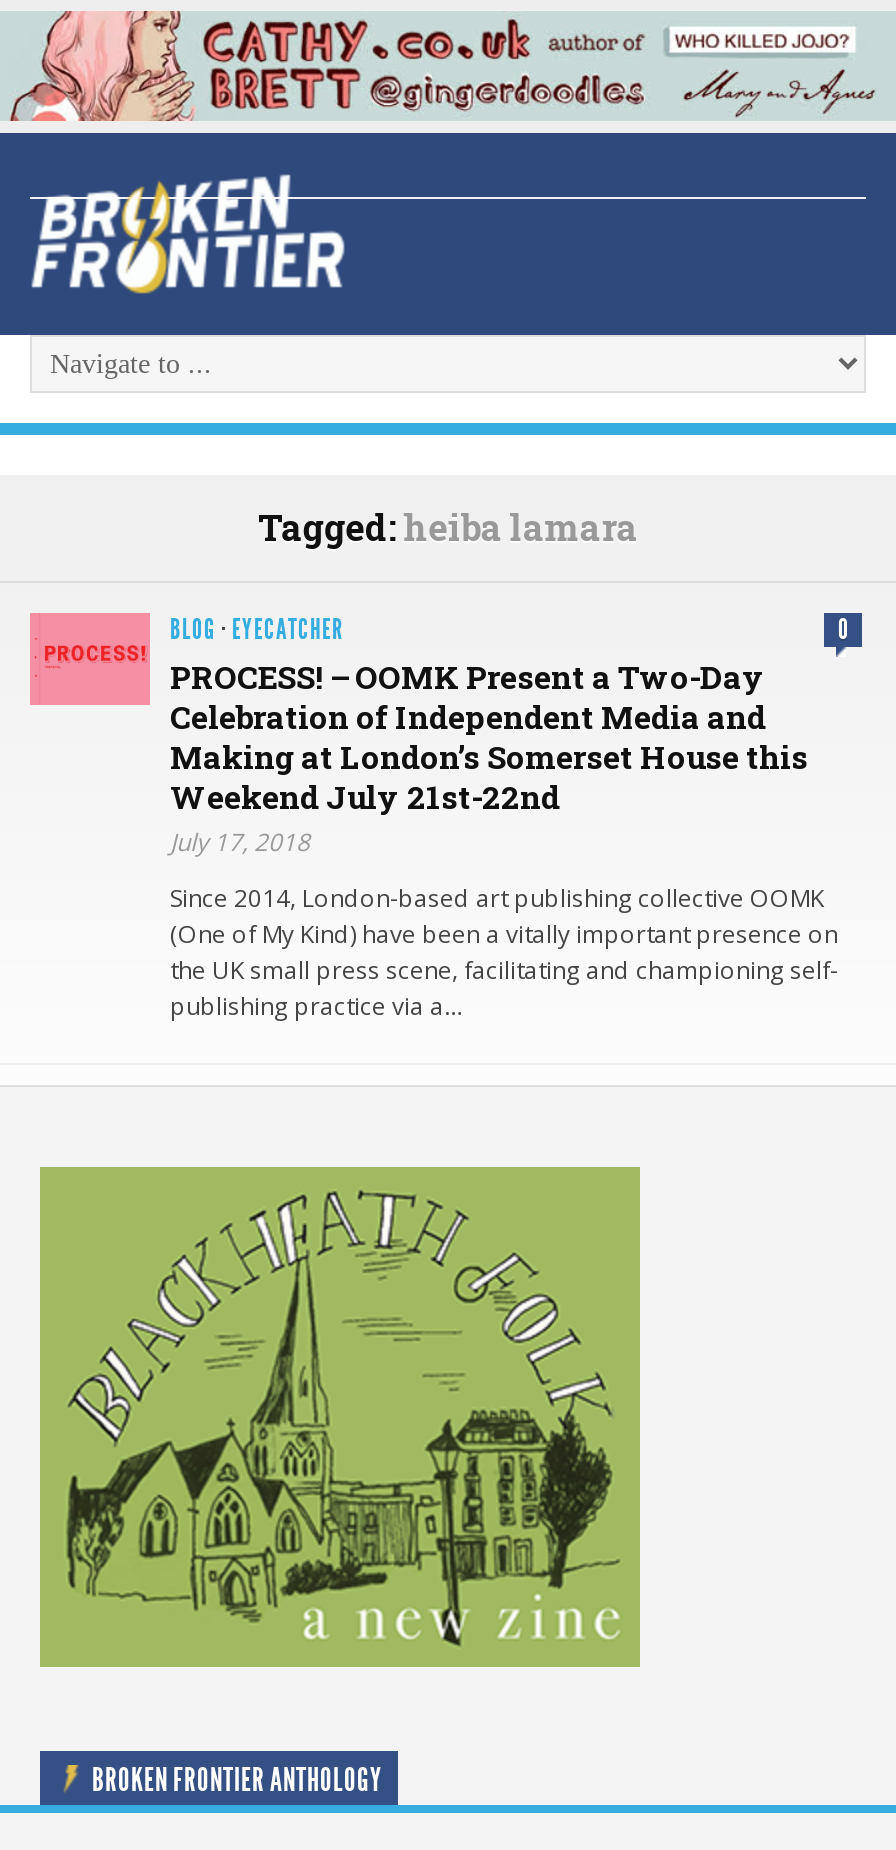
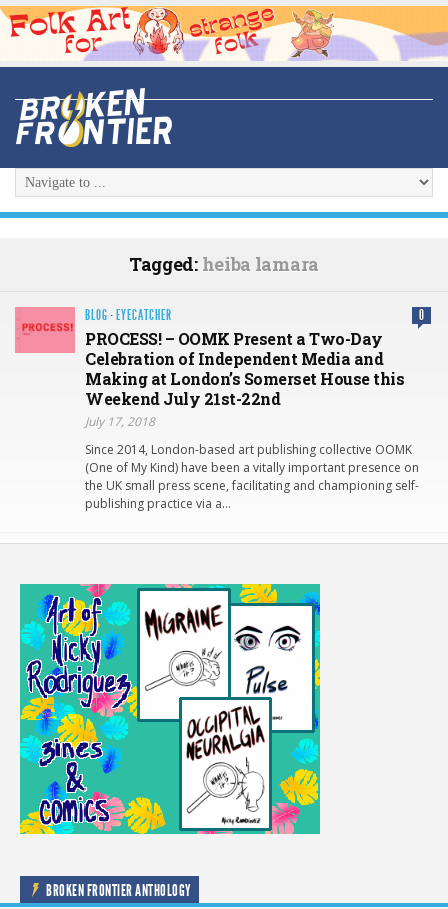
- [image]
+ [image]

- [image]
+ [image]
